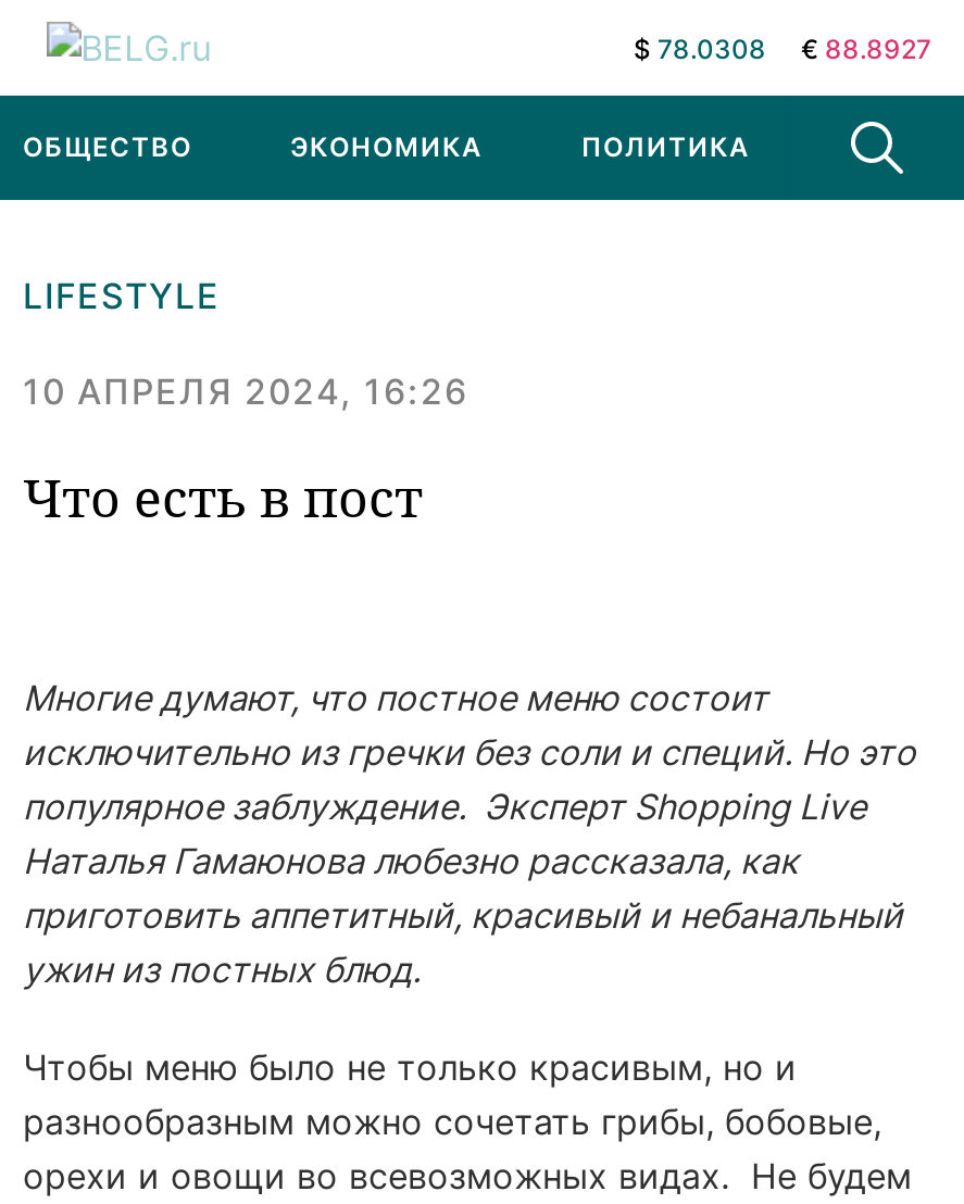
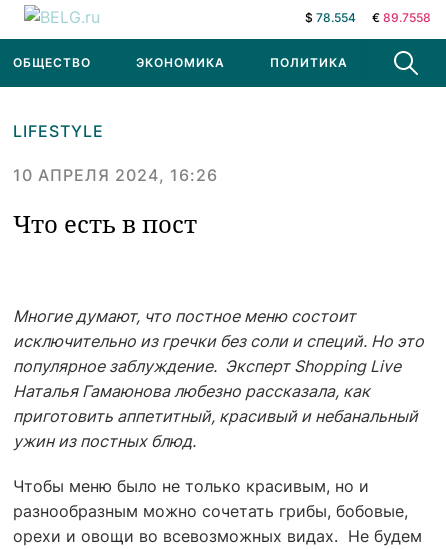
- $78.0308
+ $78.554

- €88.8927
+ €89.7558
